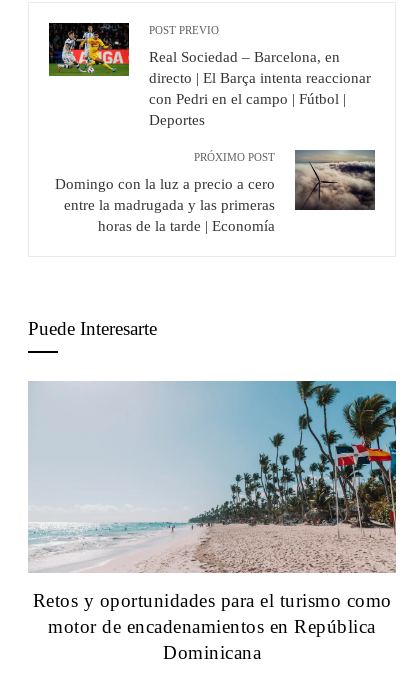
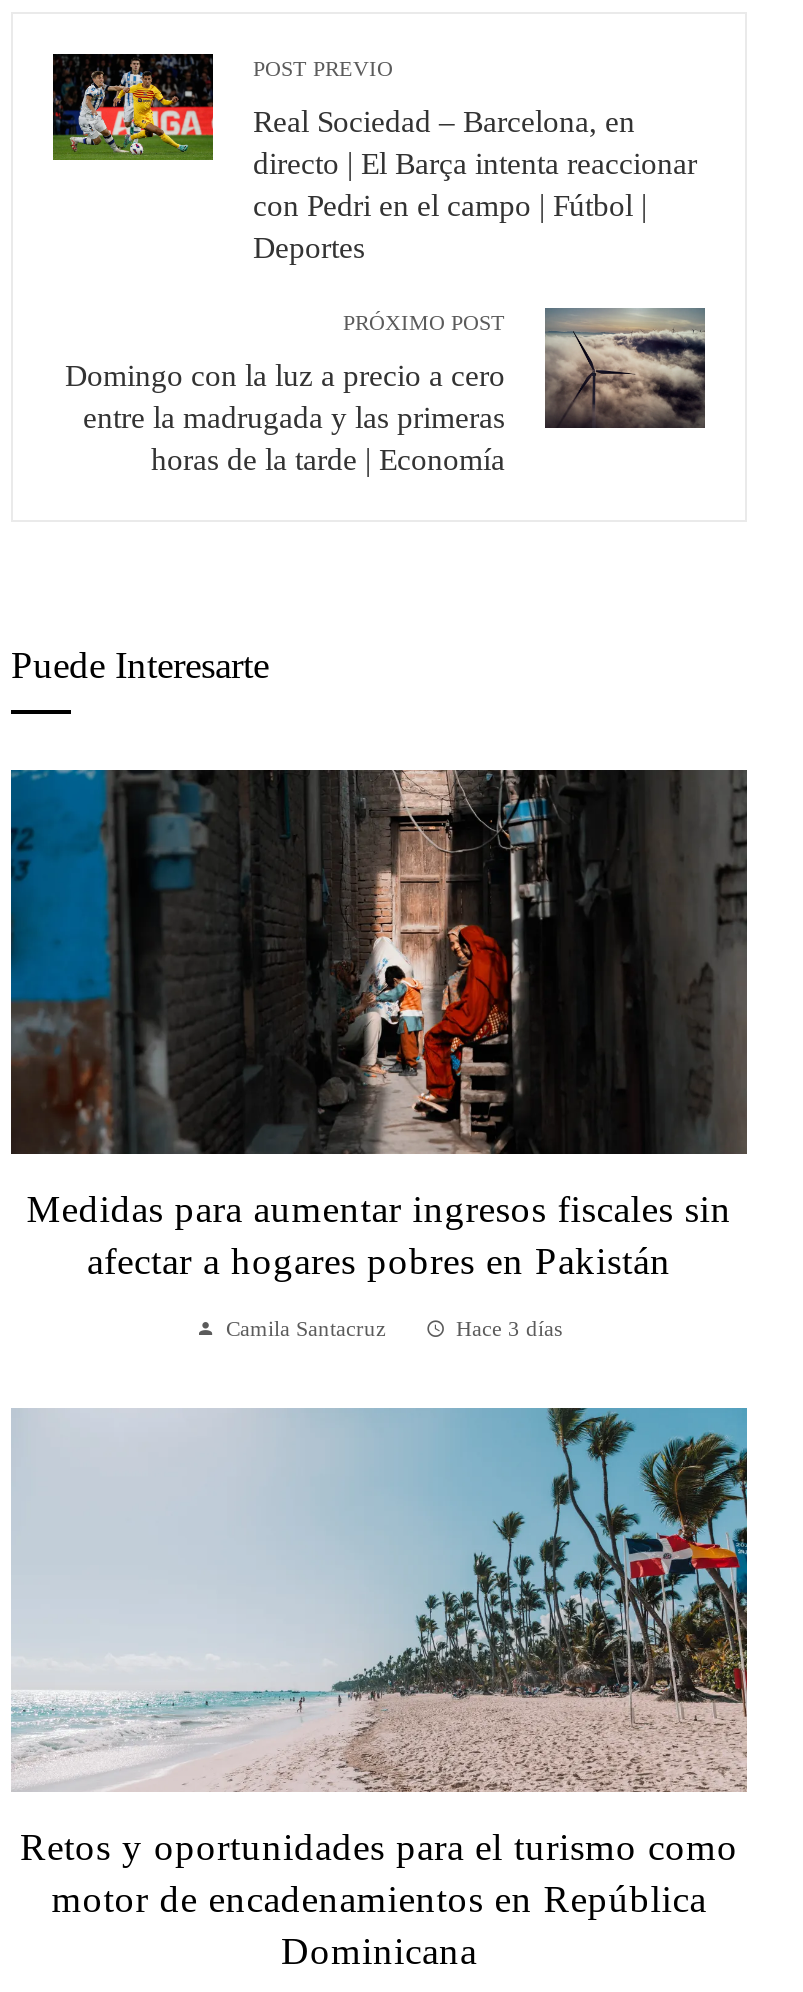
+ [image]
+ Medidas para aumentar ingresos fiscales sin
+ afectar a hogares pobres en Pakistán
+ Camila Santacruz
+ Hace 3 días
